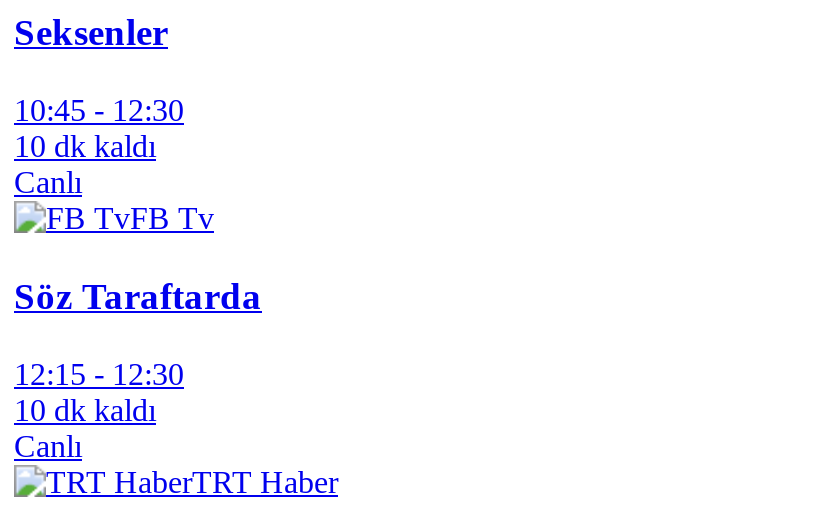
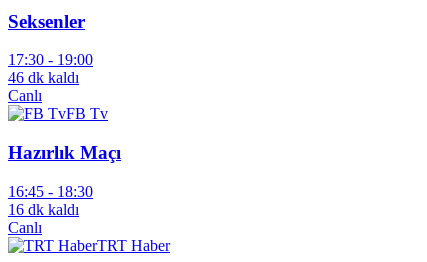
- 10:45 - 12:30
+ 17:30 - 19:00

- 10 dk kaldı
+ 46 dk kaldı

- Söz Taraftarda
+ Hazırlık Maçı

- 12:15 - 12:30
- 10 dk kaldı
+ 16:45 - 18:30
+ 16 dk kaldı
